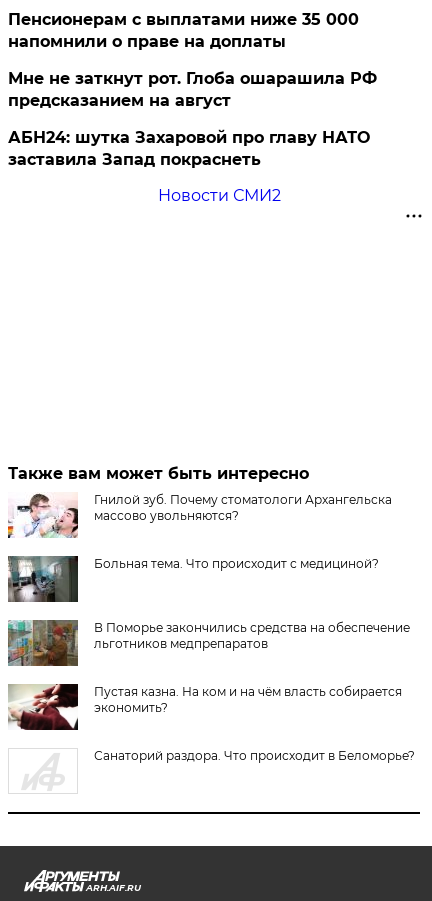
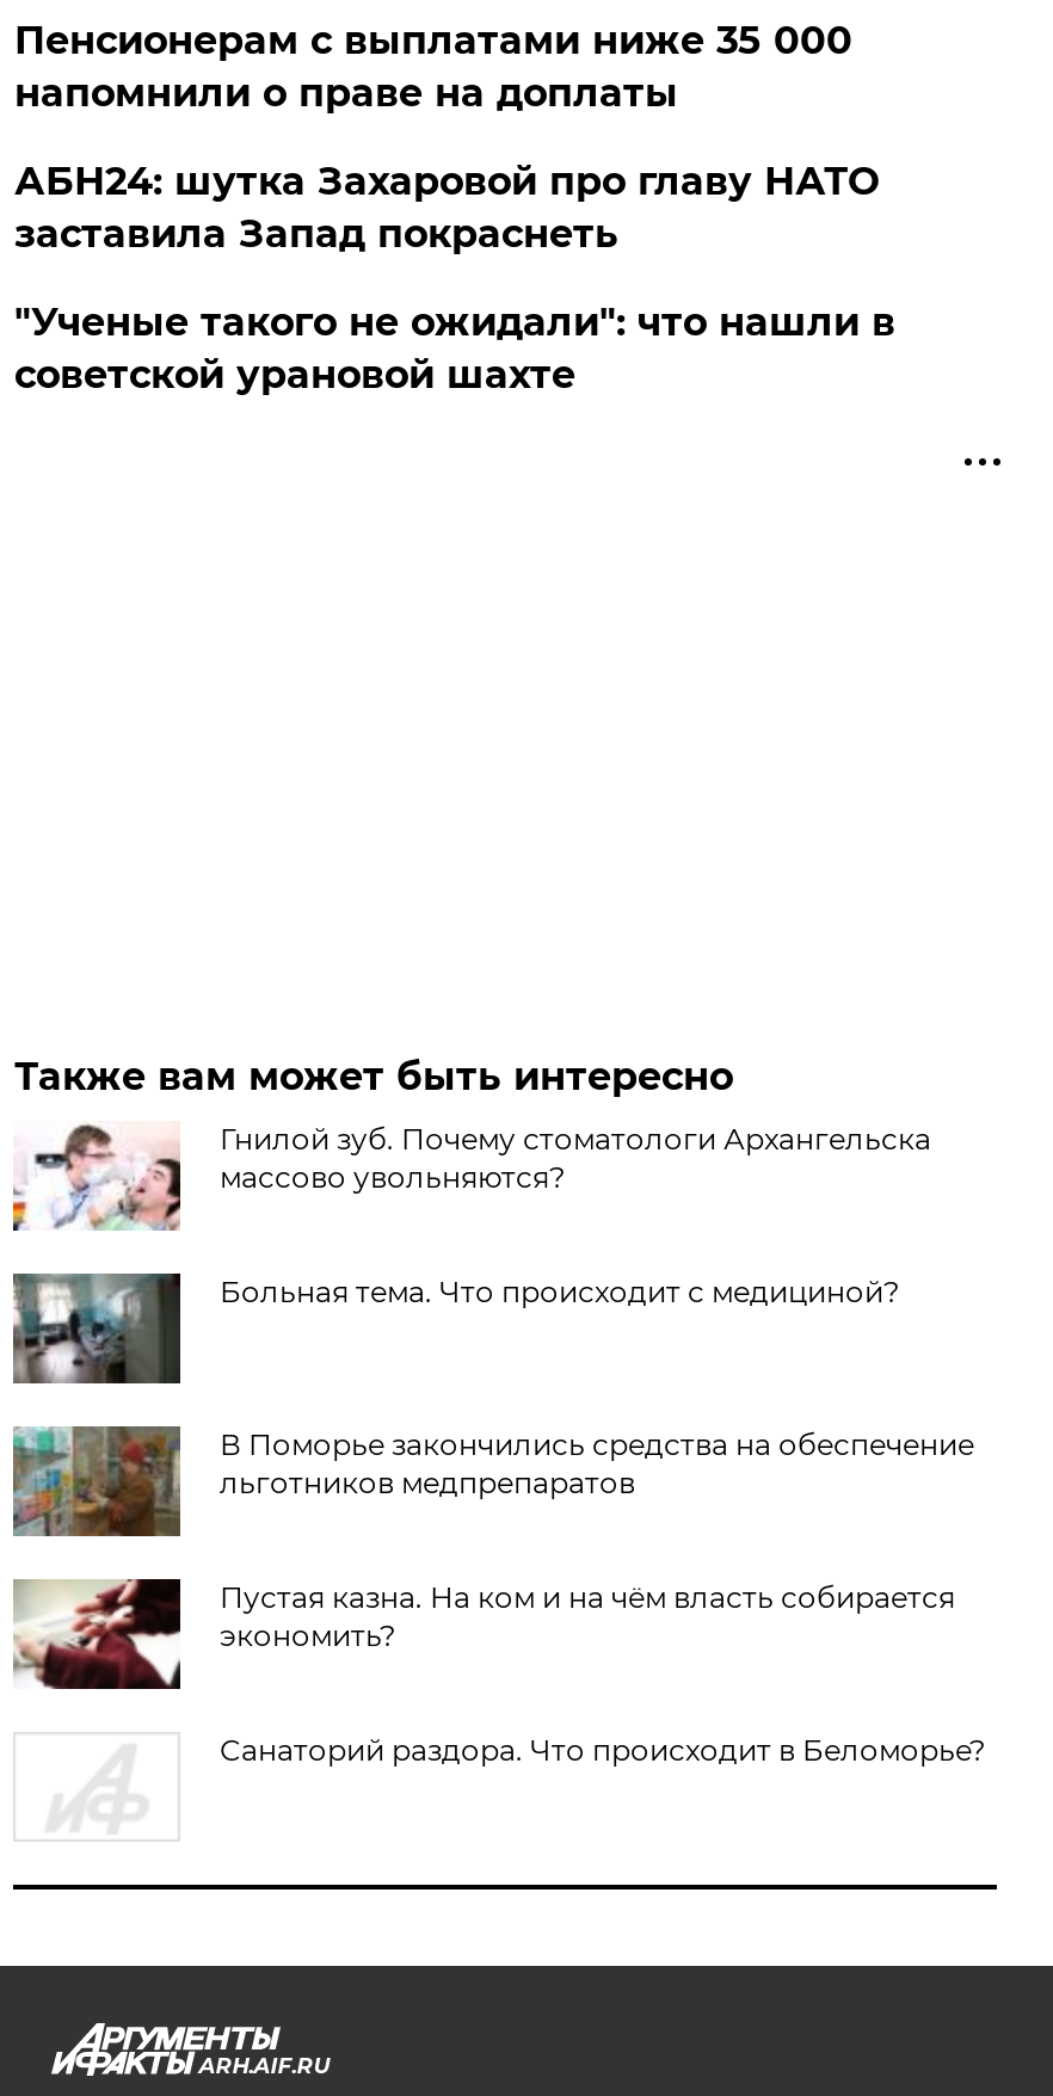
- Мне не заткнут рот. Глоба ошарашила РФ
- предсказанием на август

moved up: АБН24: шутка Захаровой про главу НАТО | заставила Запад покраснеть

- Новости СМИ2
+ "Ученые такого не ожидали": что нашли в
+ советской урановой шахте
